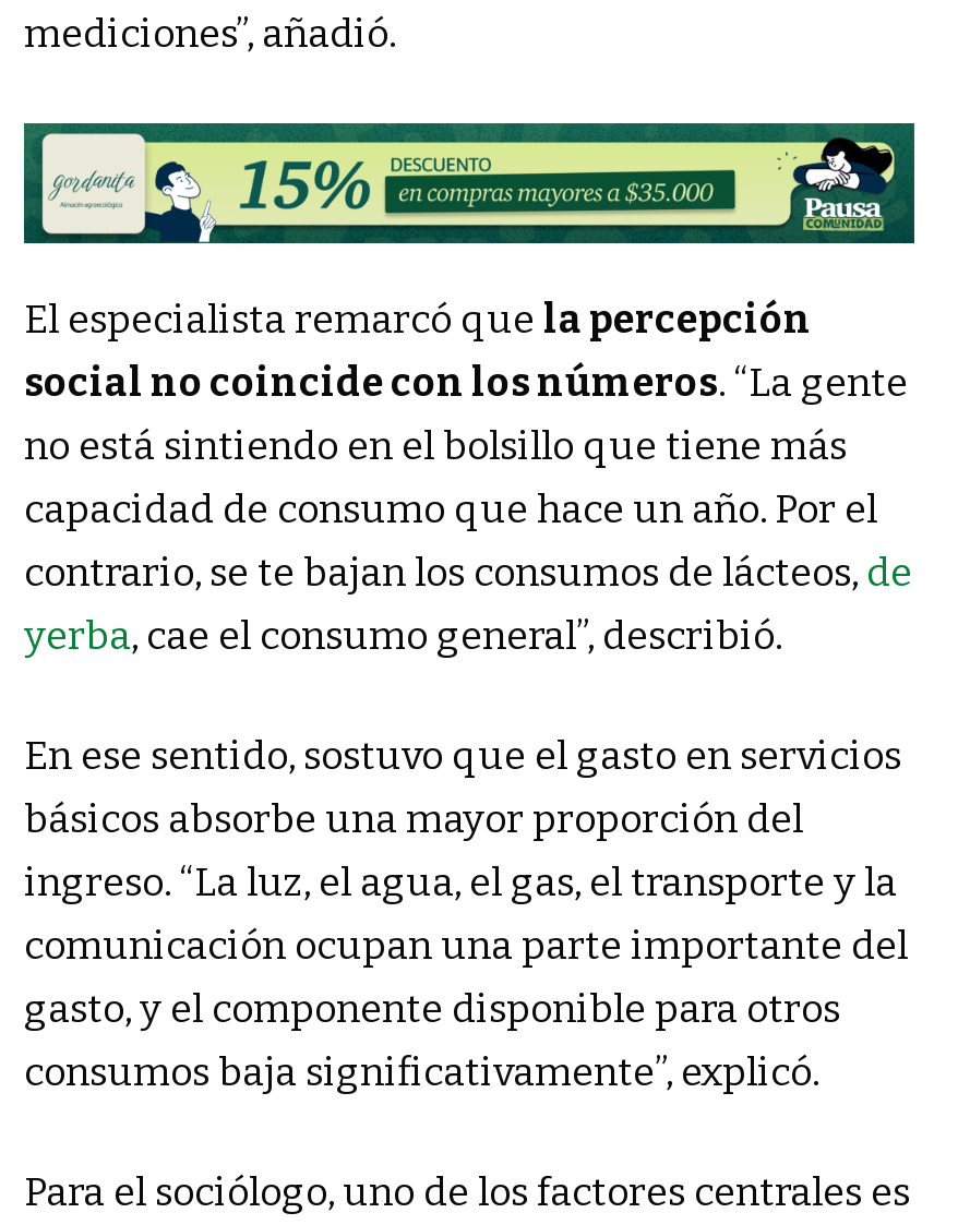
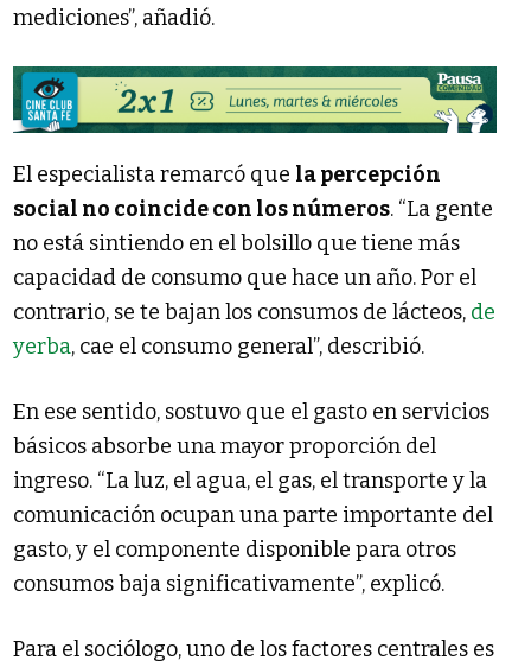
- [image]
+ [image]
